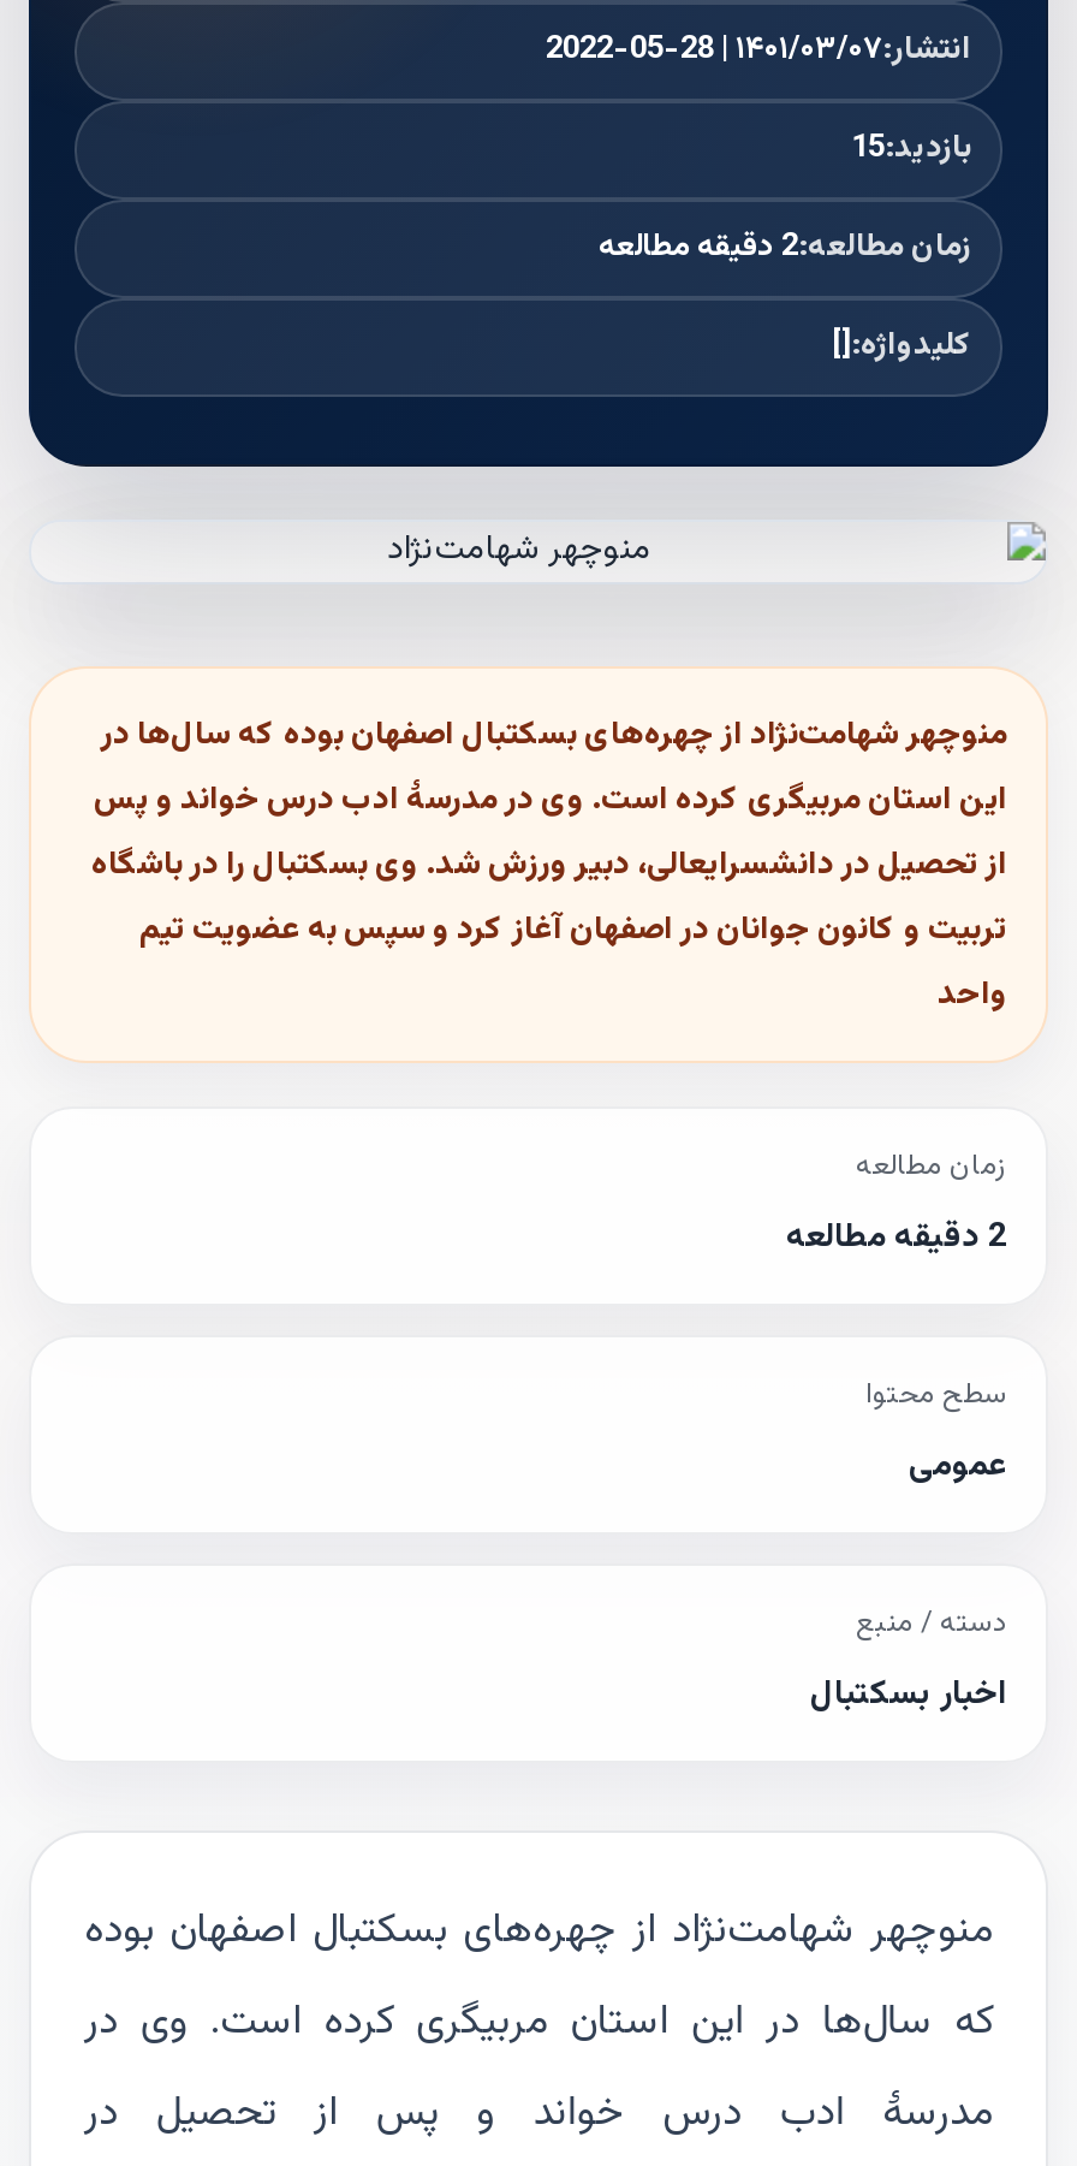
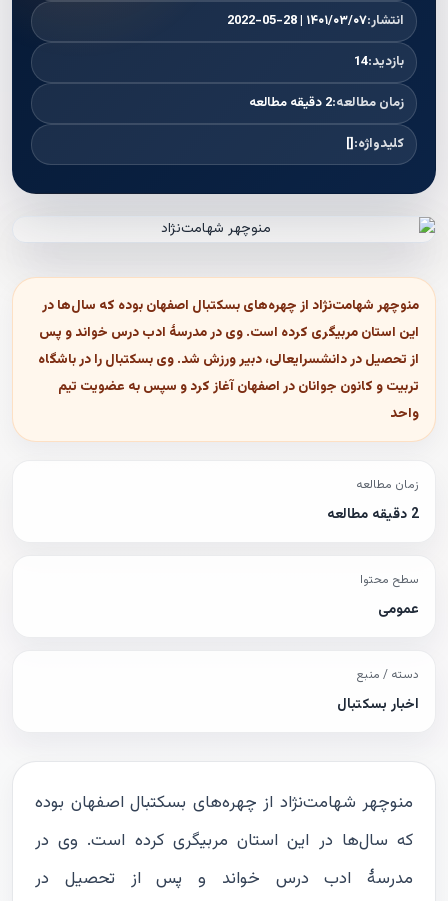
- بازدید:15
+ بازدید:14
